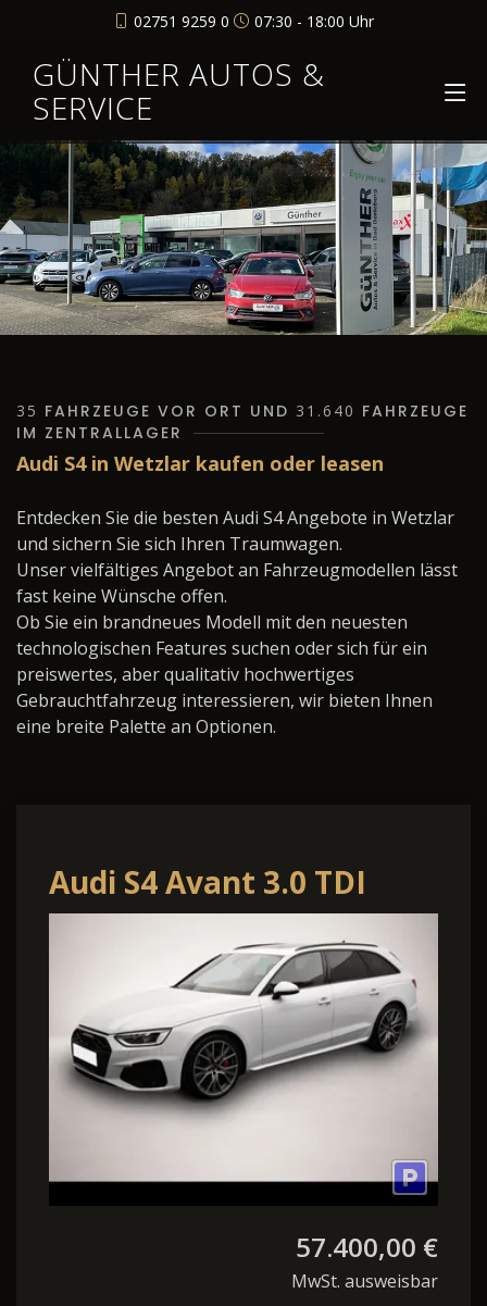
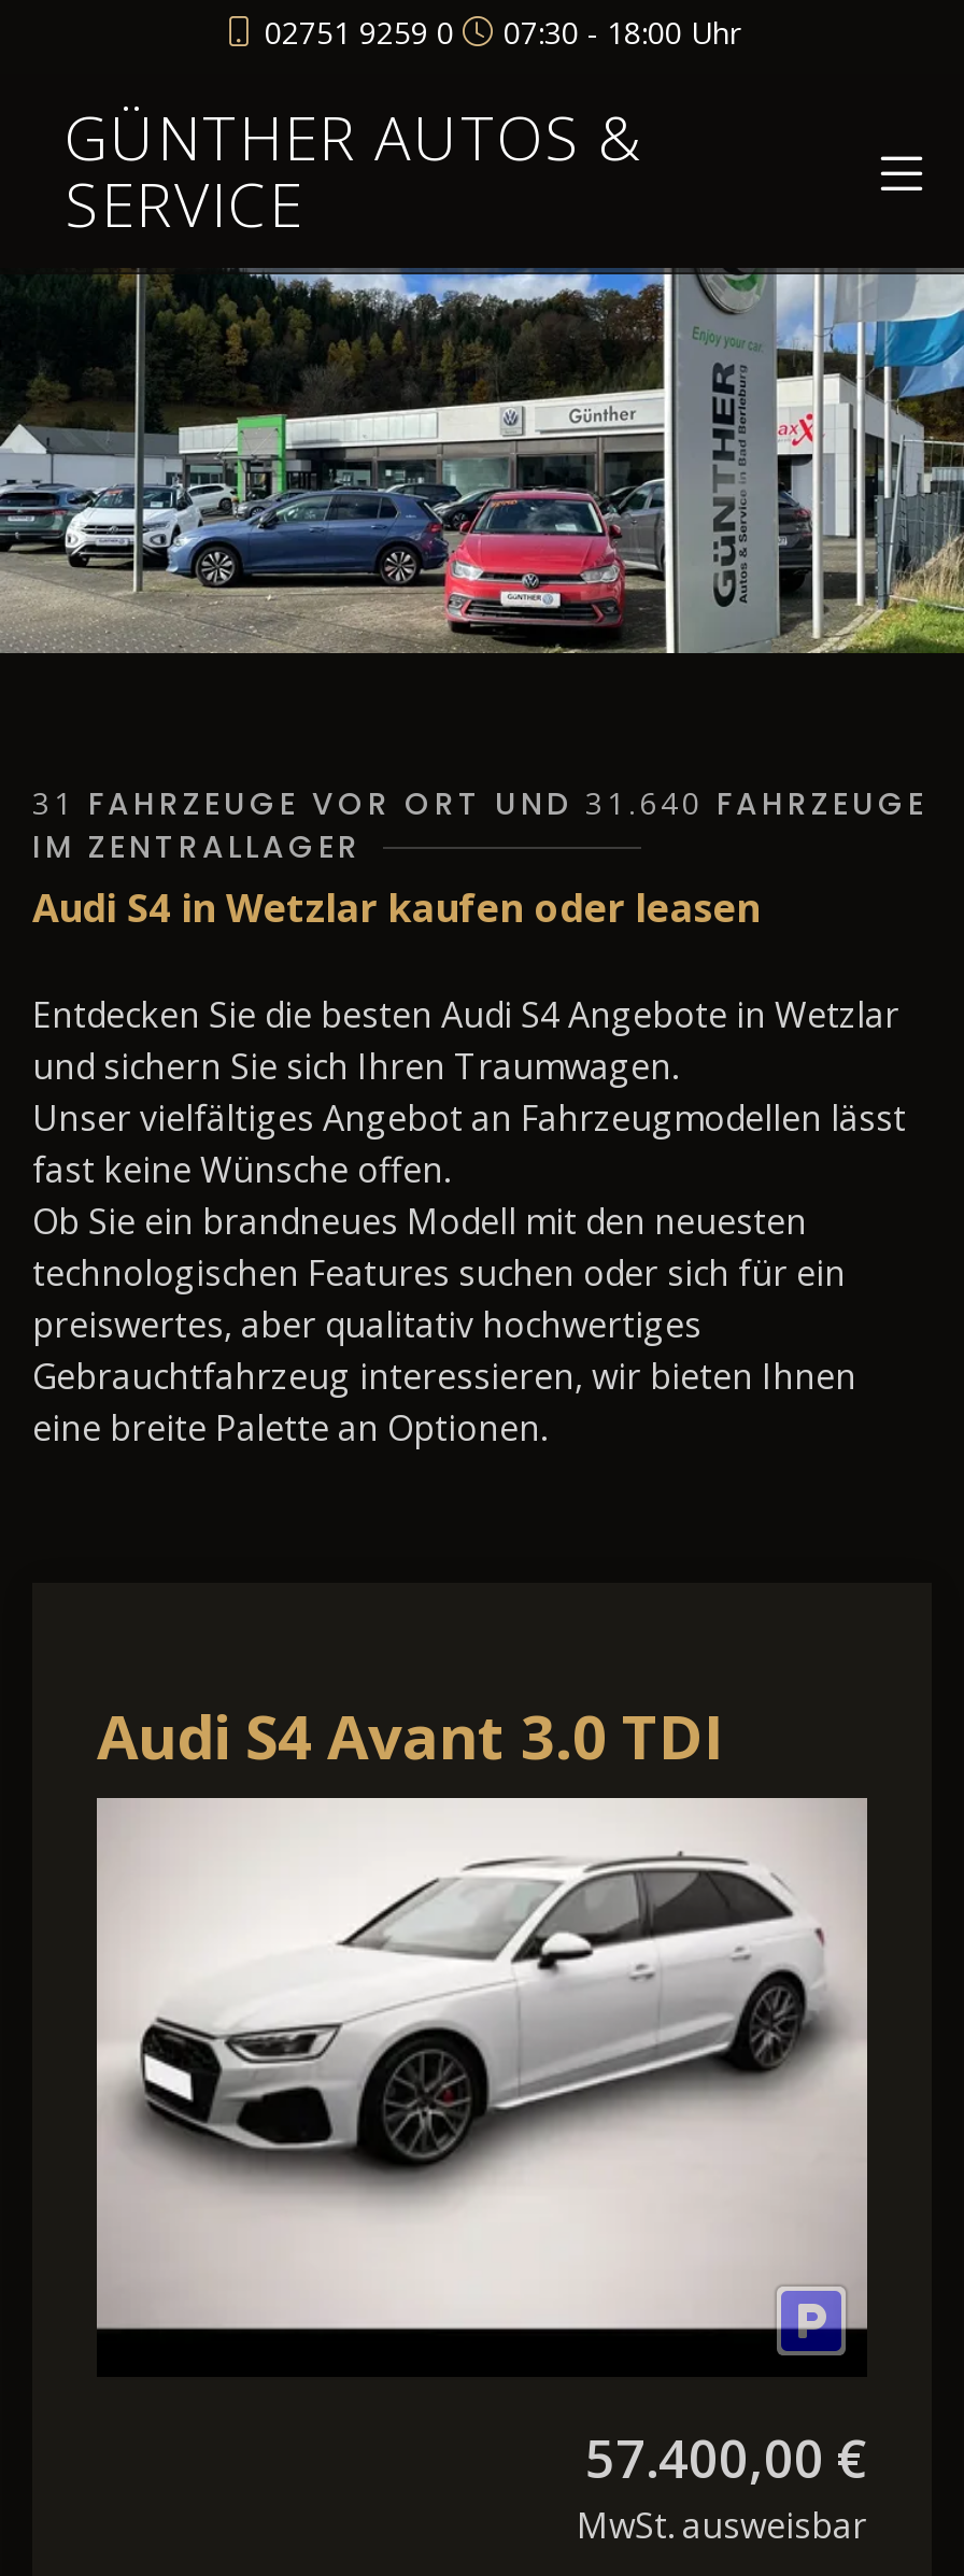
- 35 FAHRZEUGE VOR ORT UND 31.640 FAHRZEUGE
+ 31 FAHRZEUGE VOR ORT UND 31.640 FAHRZEUGE
